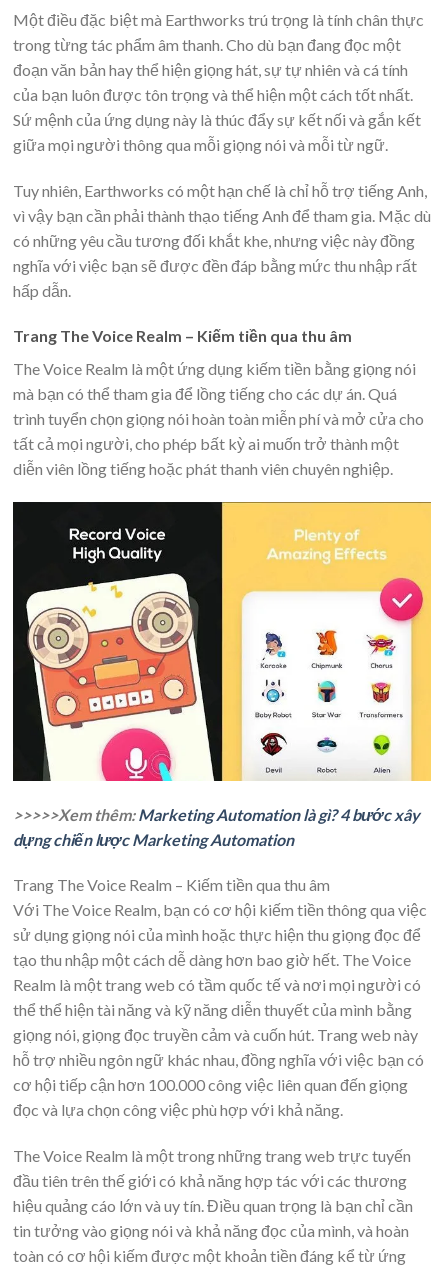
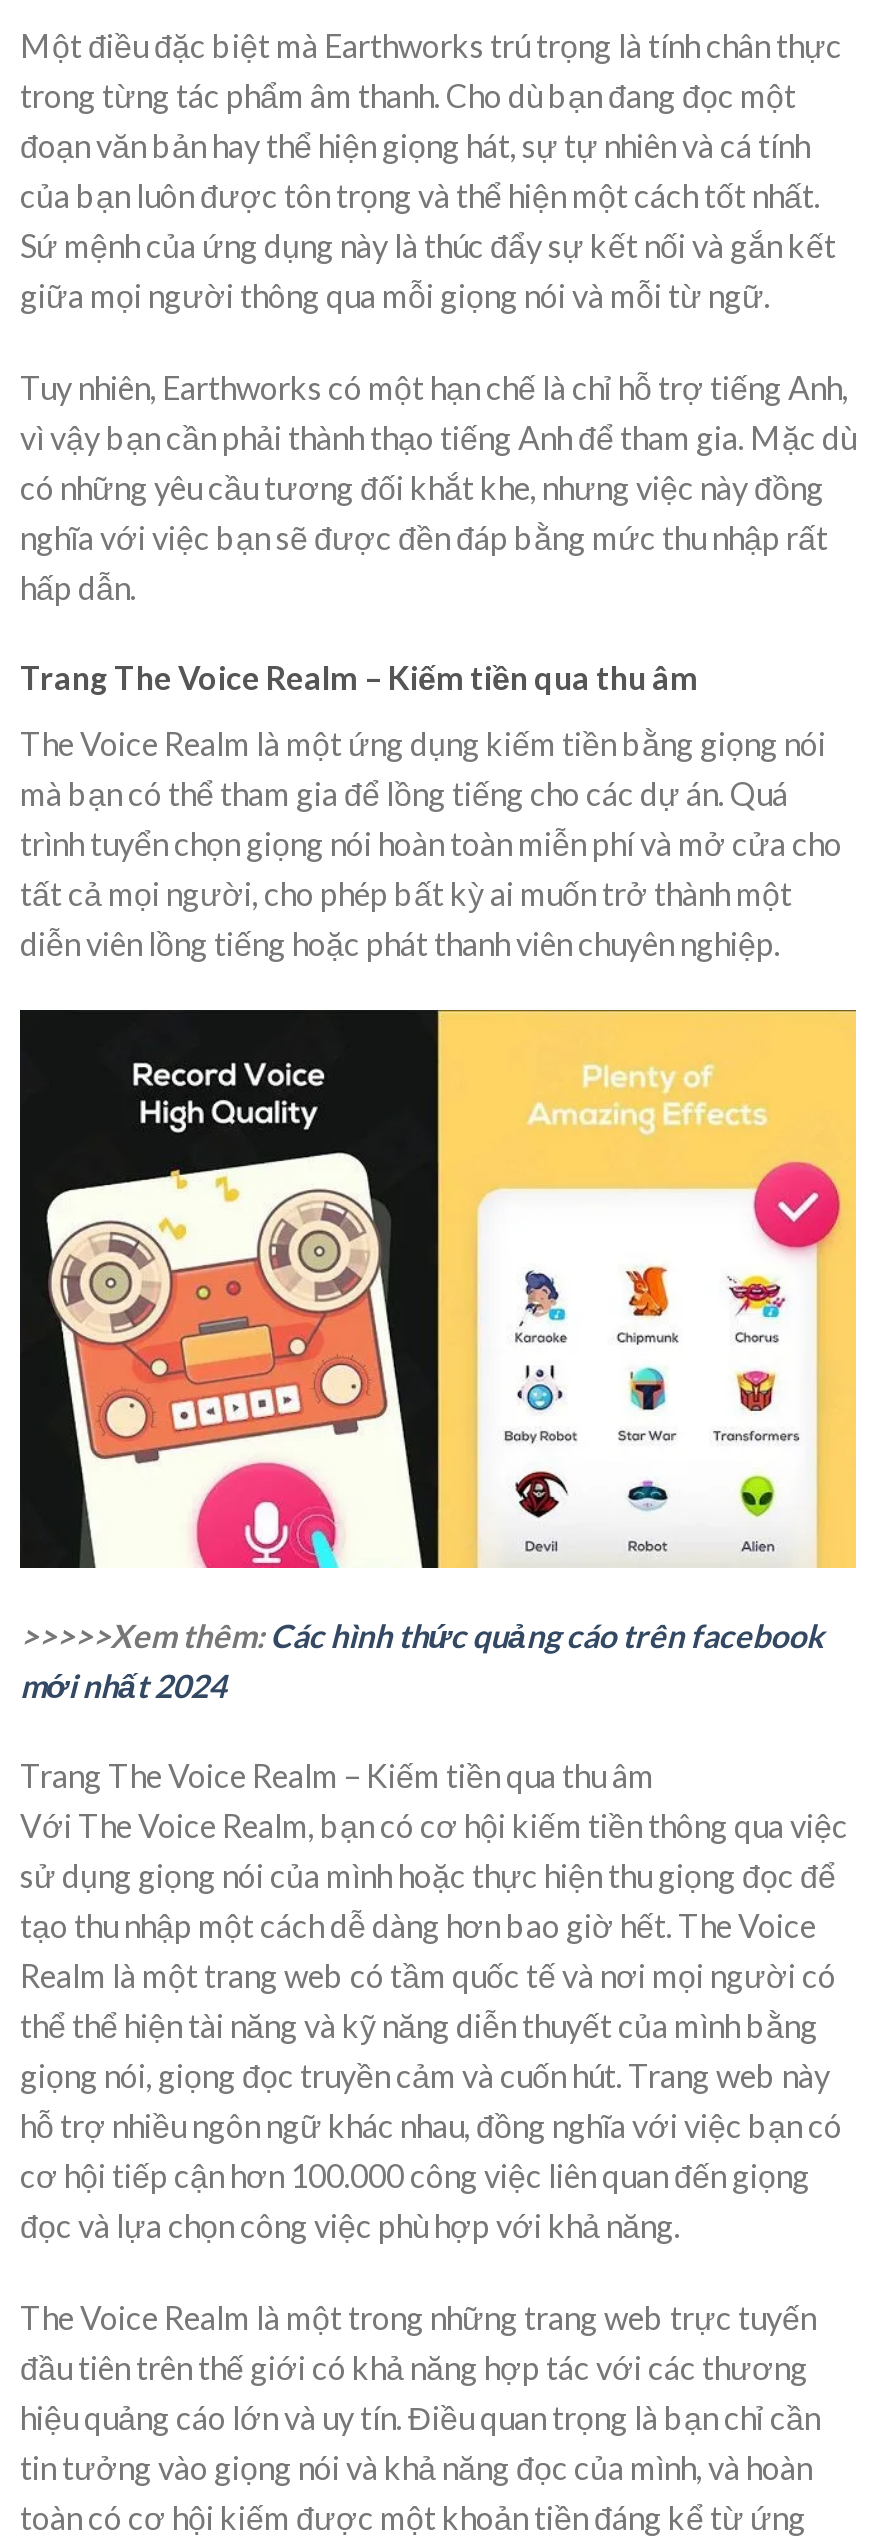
- >>>>>Xem thêm: Marketing Automation là gì? 4 bước xây
- dựng chiến lược Marketing Automation
+ >>>>>Xem thêm: Các hình thức quảng cáo trên facebook
+ mới nhất 2024
